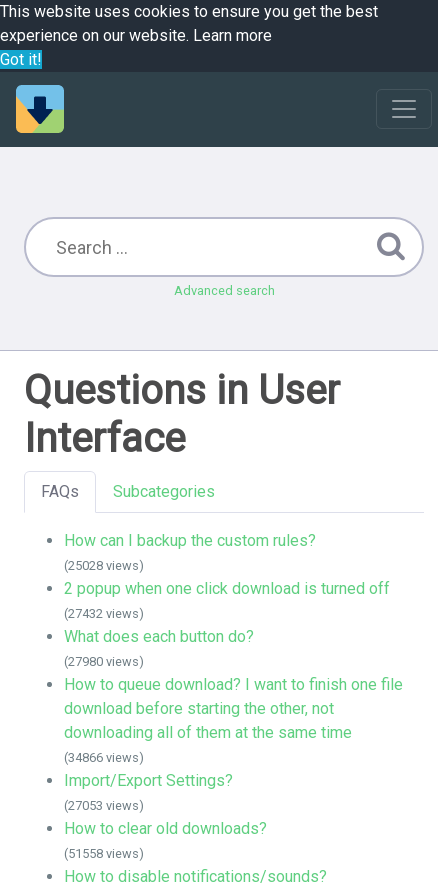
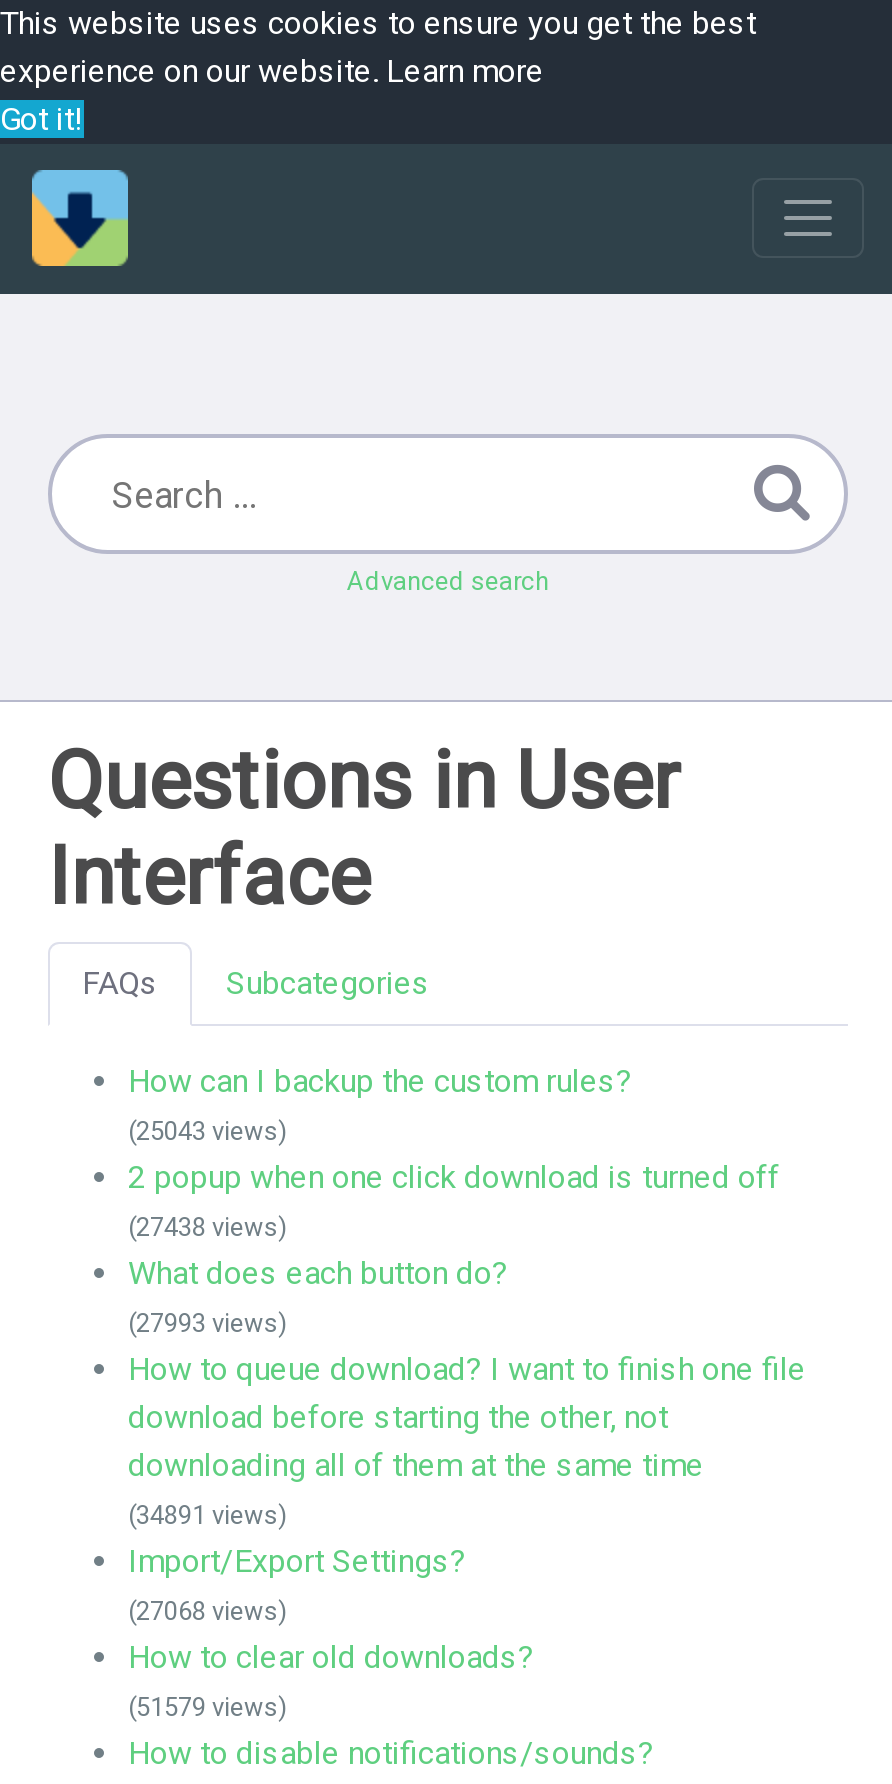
- (25028 views)
+ (25043 views)

- (27432 views)
+ (27438 views)

- (27980 views)
+ (27993 views)

- (34866 views)
+ (34891 views)

- (27053 views)
+ (27068 views)

- (51558 views)
+ (51579 views)
